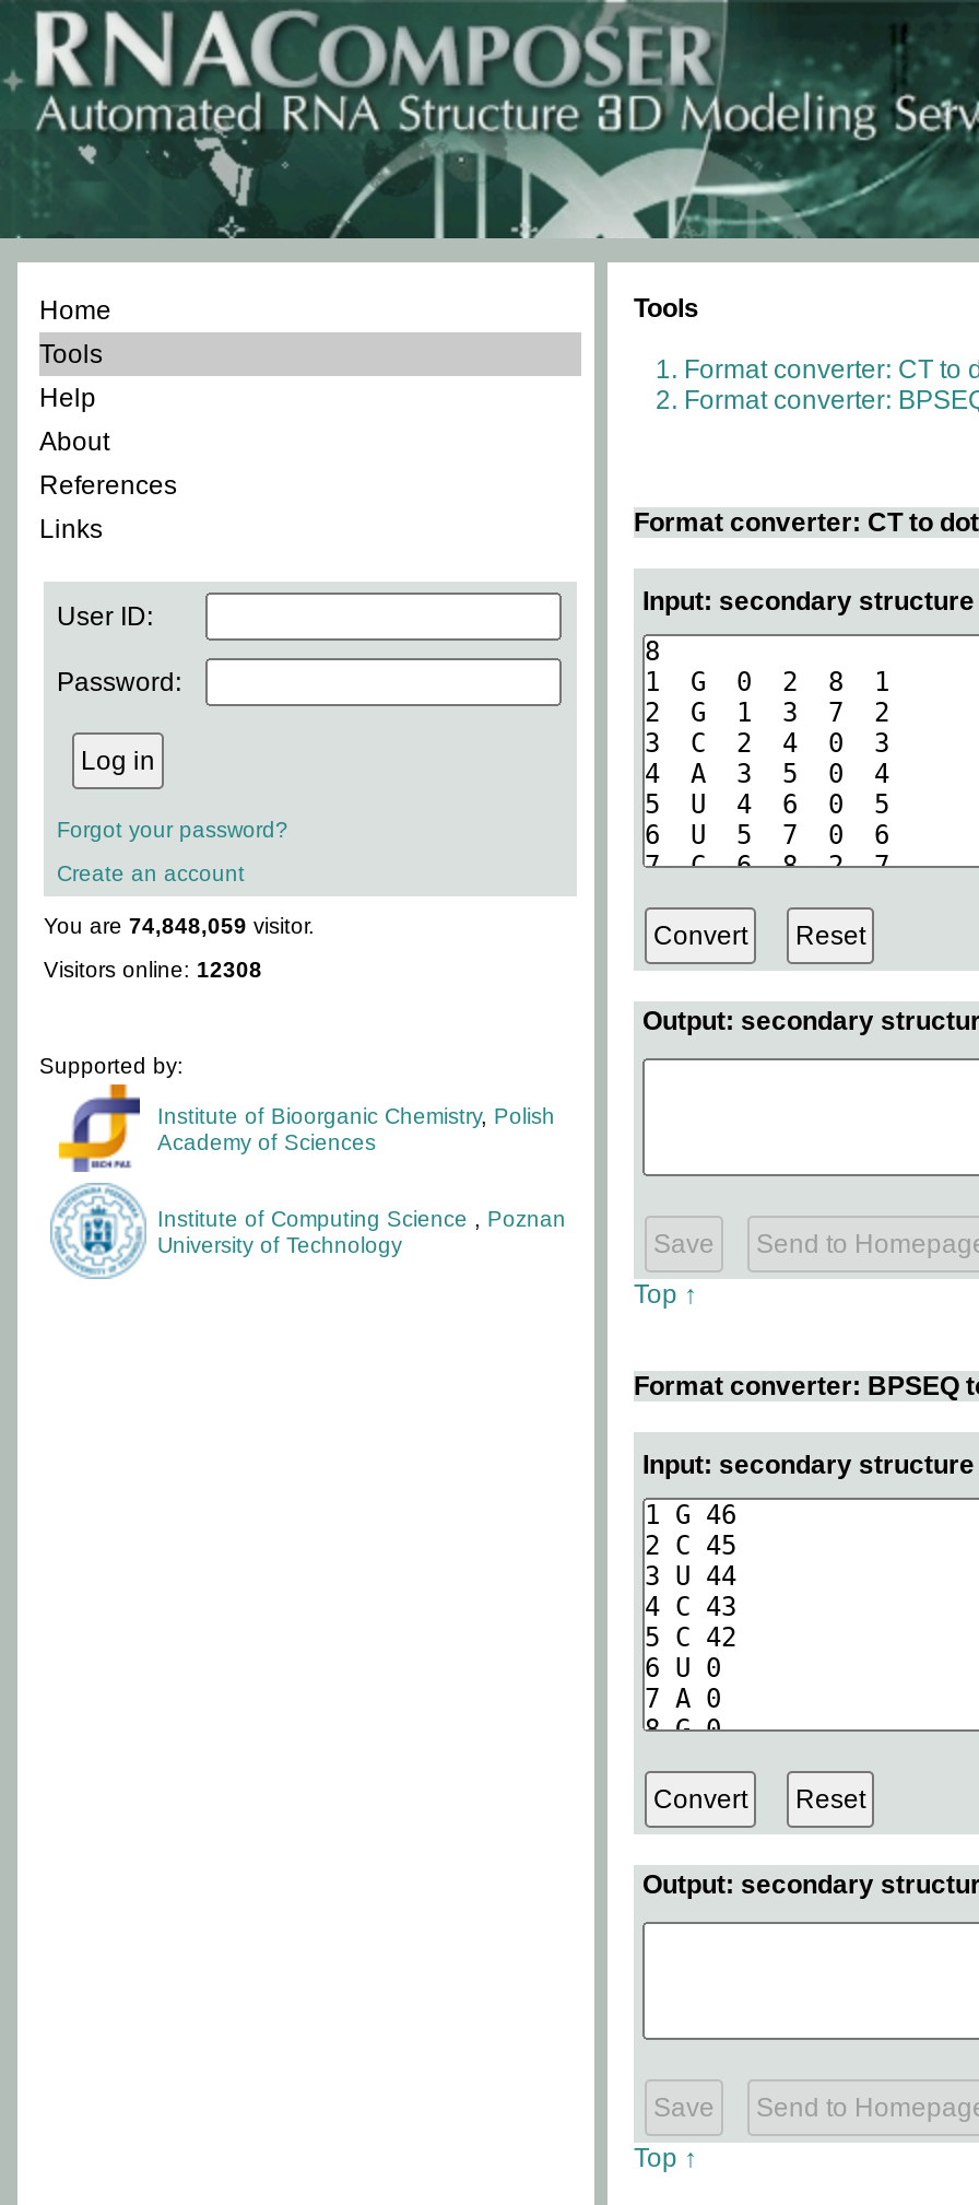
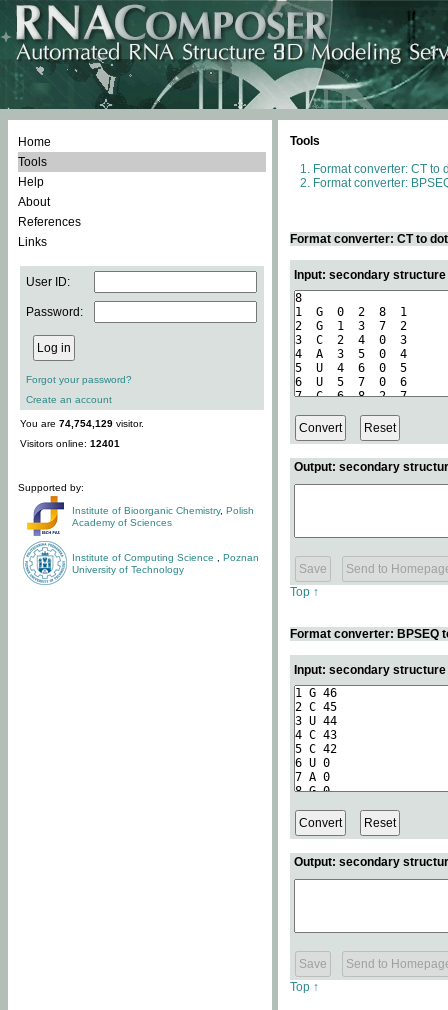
- You are 74,848,059 visitor.
+ You are 74,754,129 visitor.

- Visitors online: 12308
+ Visitors online: 12401
